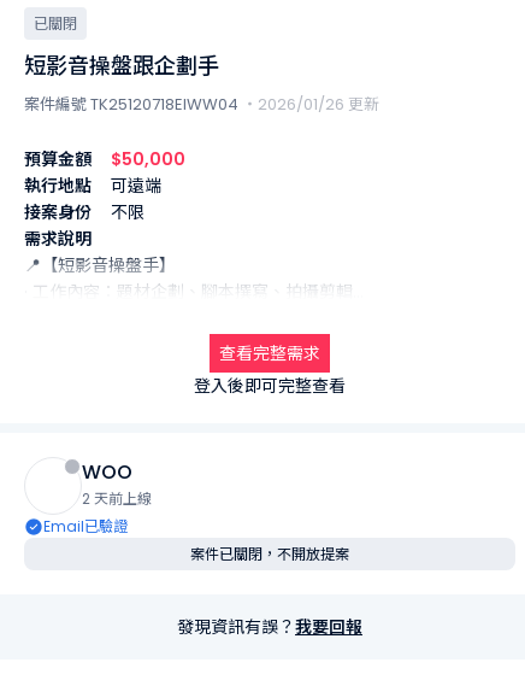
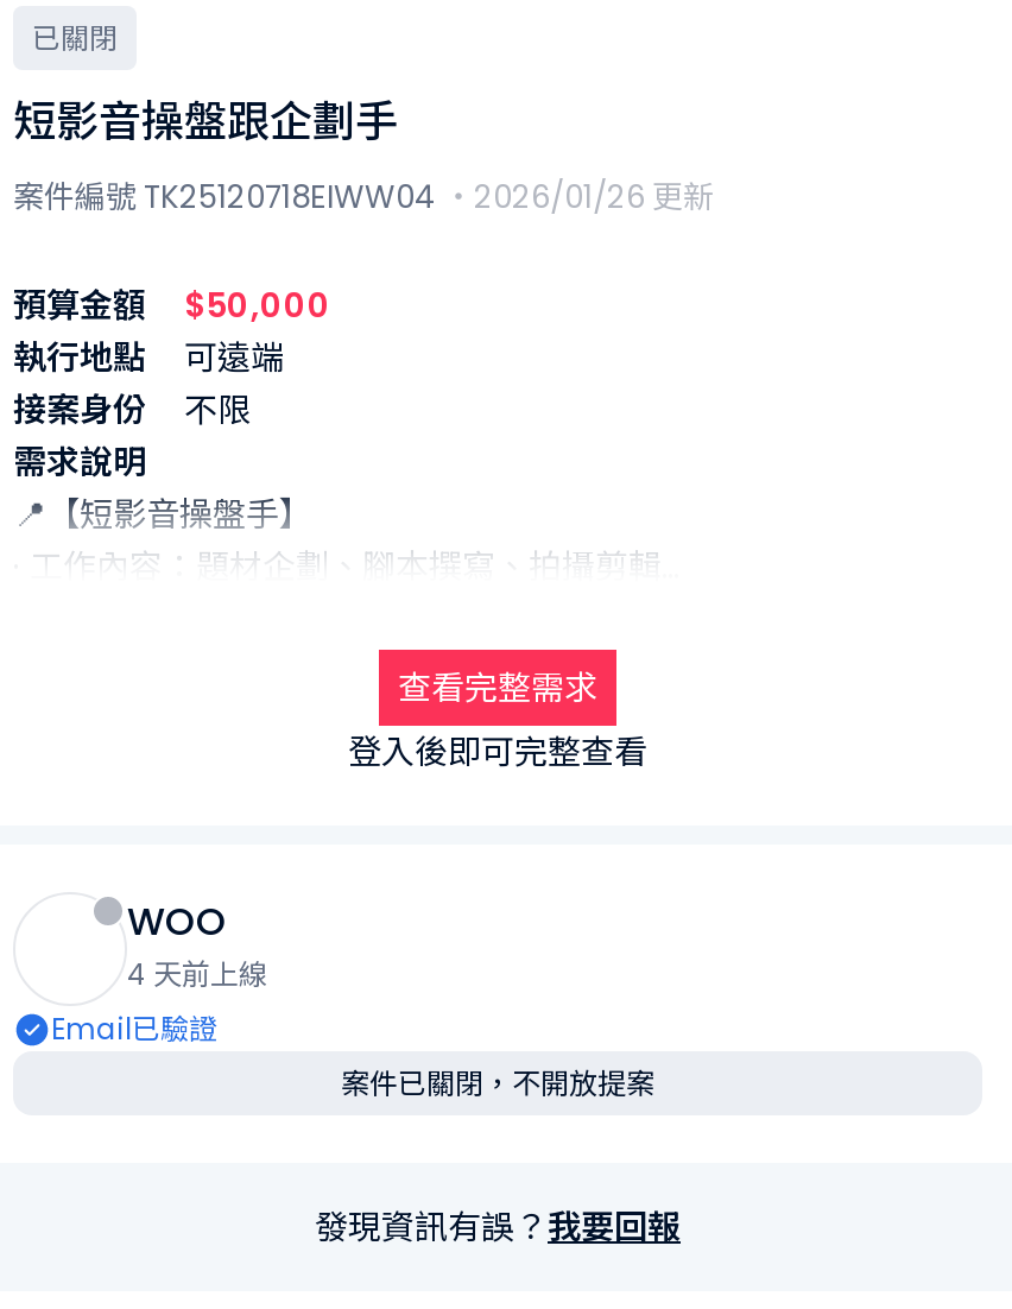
- 2 天前上線
+ 4 天前上線
